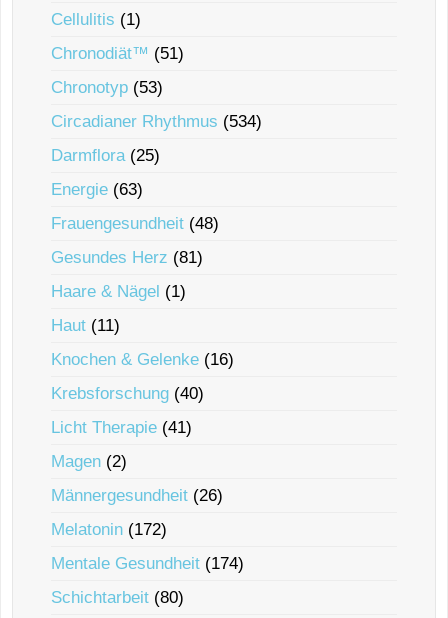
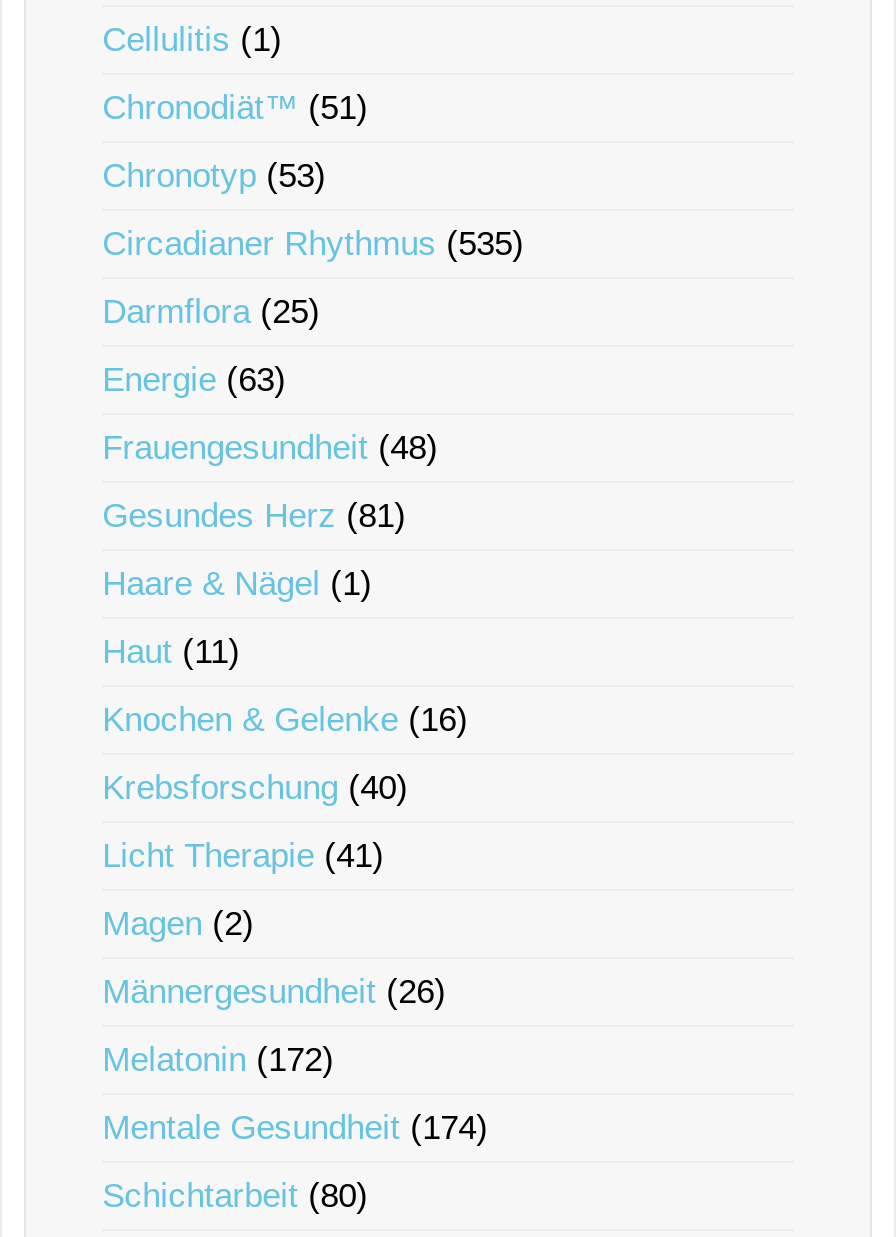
- Circadianer Rhythmus (534)
+ Circadianer Rhythmus (535)
